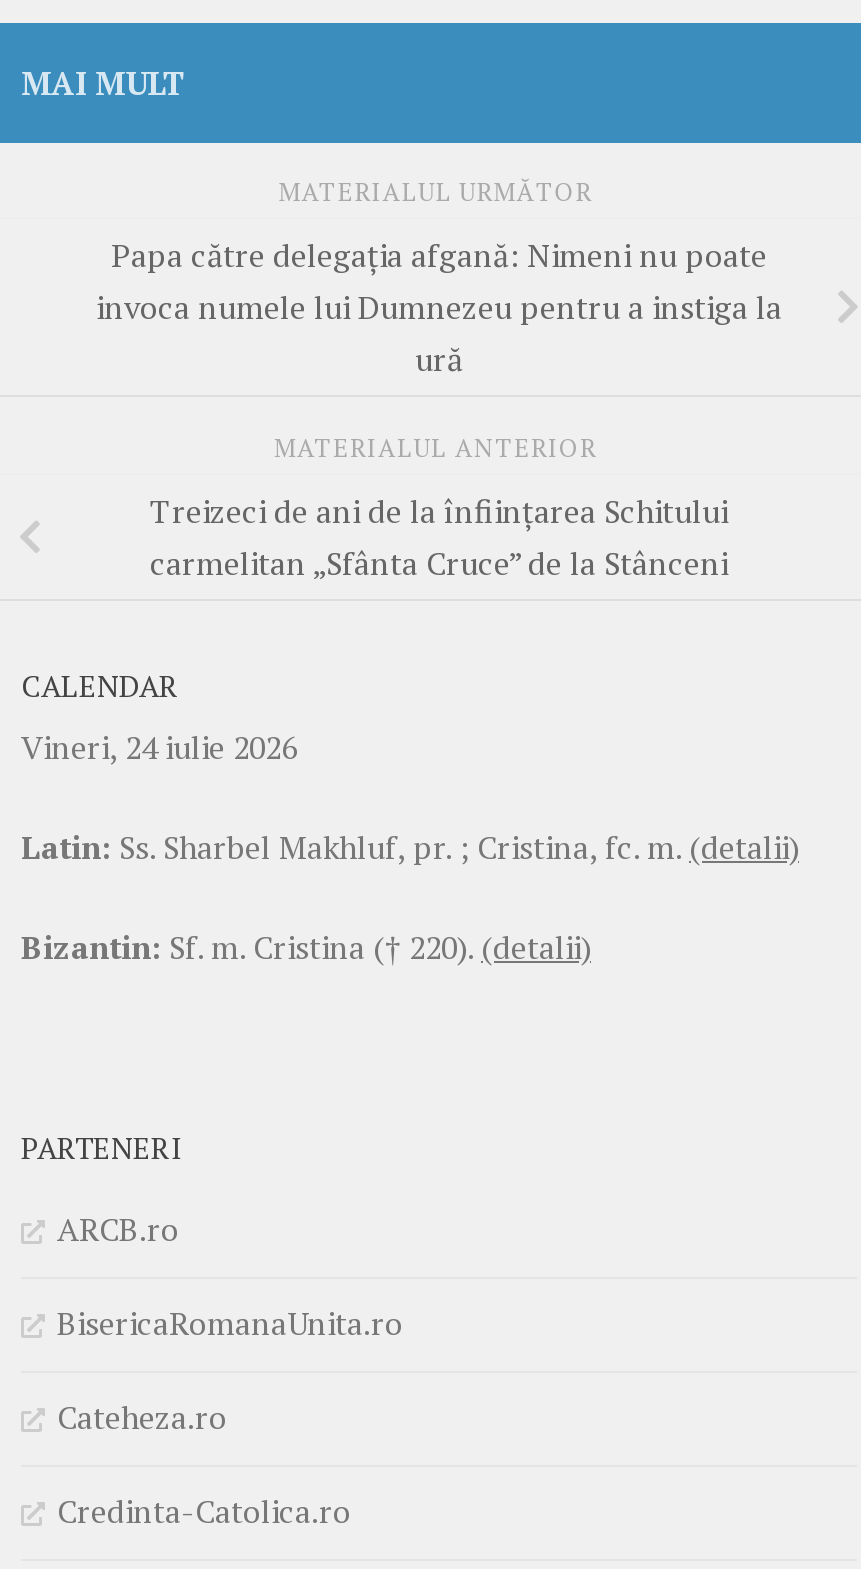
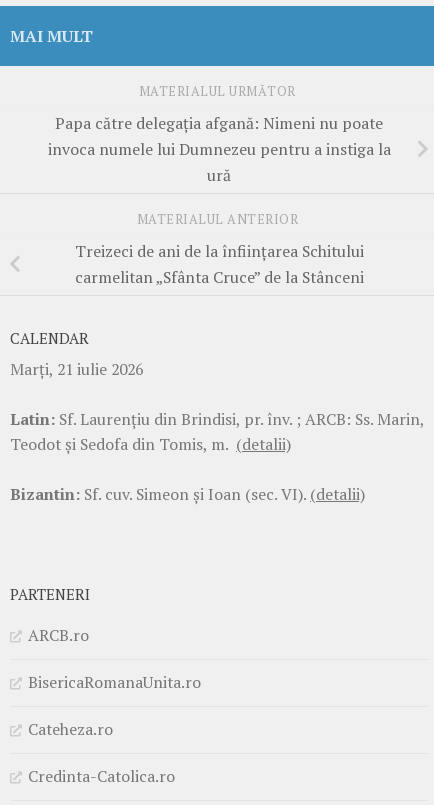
- Vineri, 24 iulie 2026
+ Marţi, 21 iulie 2026

- Latin: Ss. Sharbel Makhluf, pr. ; Cristina, fc. m. (detalii)
+ Latin: Sf. Laurenţiu din Brindisi, pr. înv. ; ARCB: Ss. Marin,
+ Teodot şi Sedofa din Tomis, m. (detalii)

- Bizantin: Sf. m. Cristina († 220). (detalii)
+ Bizantin: Sf. cuv. Simeon şi Ioan (sec. VI). (detalii)
